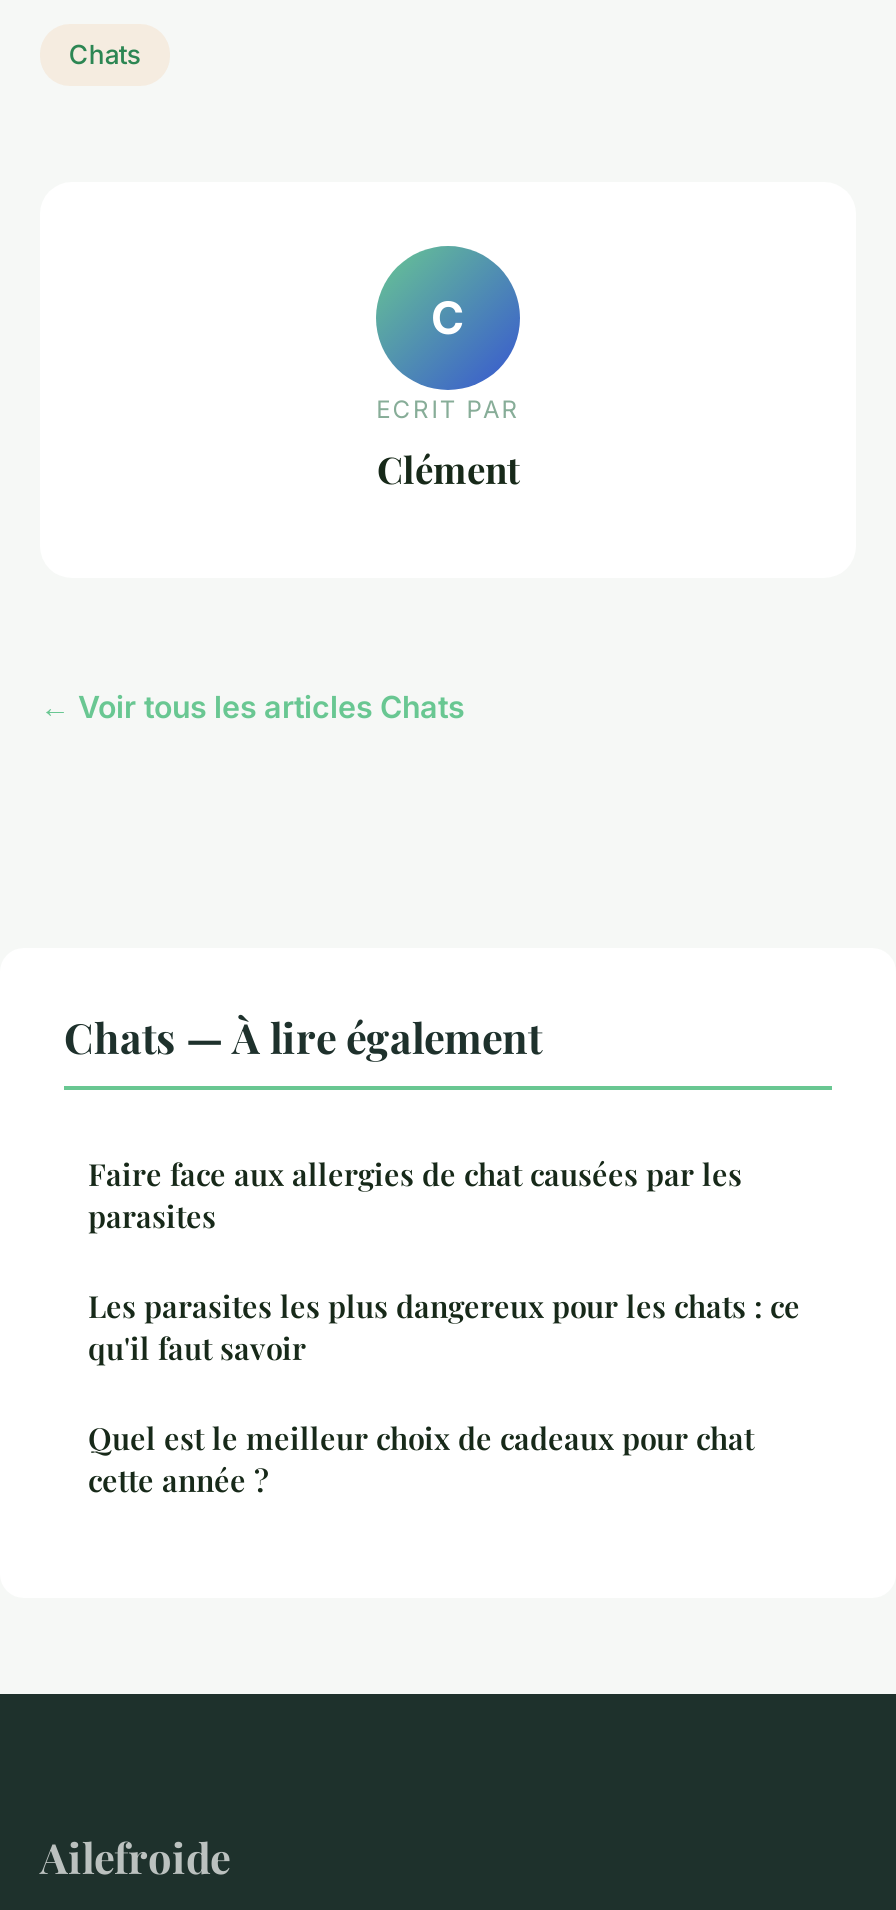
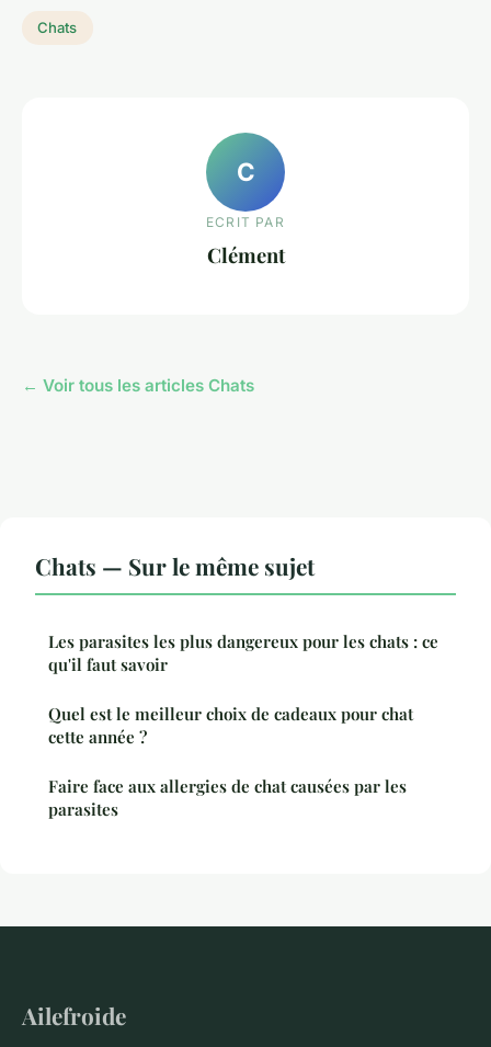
- Chats — À lire également
+ Chats — Sur le même sujet

moved down: Faire face aux allergies de chat causées par les | parasites

moved up: Les parasites les plus dangereux pour les chats : ce | qu'il faut savoir | Quel est le meilleur choix de cadeaux pour chat | cette année ?
